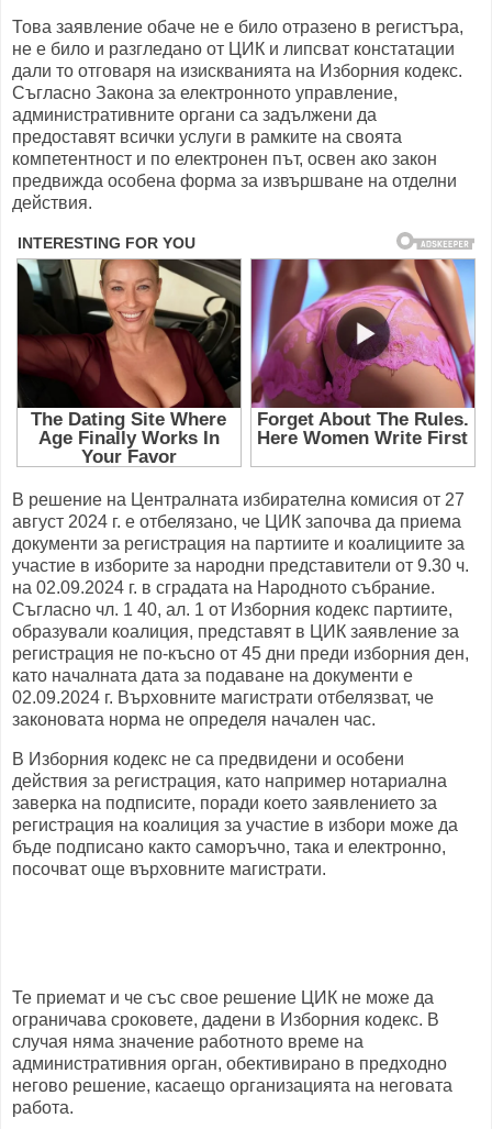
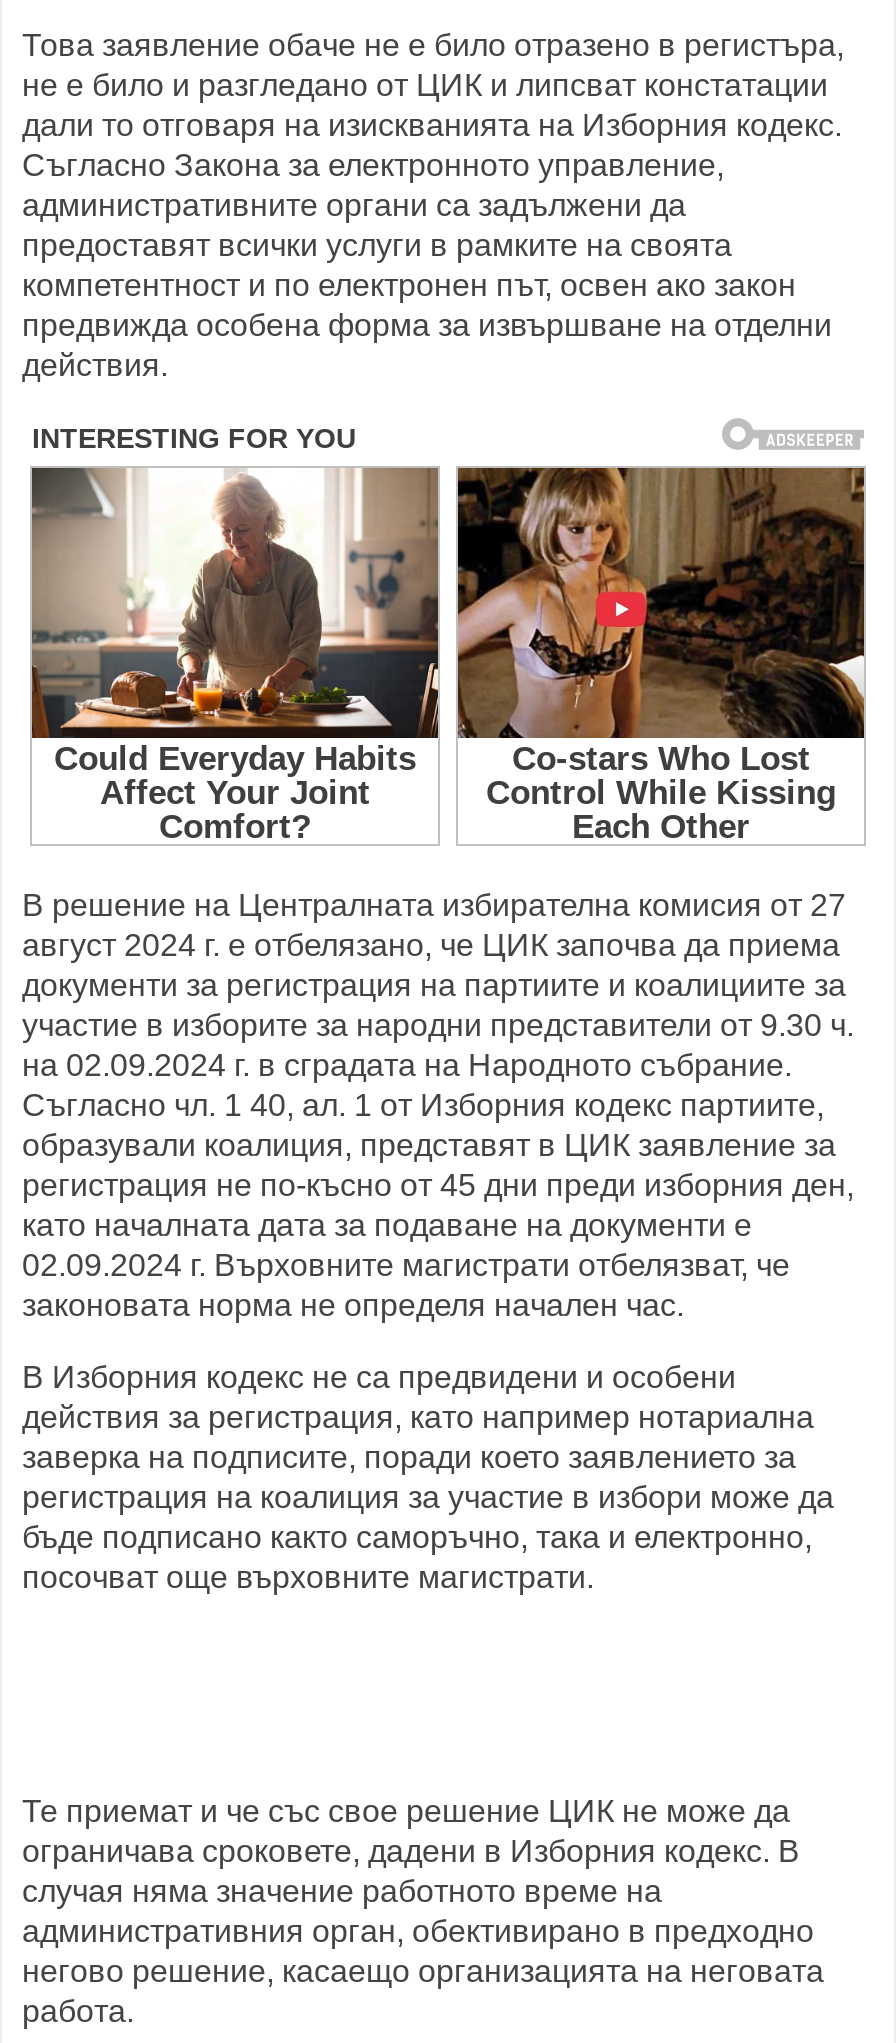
- [image]
+ [image]

- [image]
+ [image]
